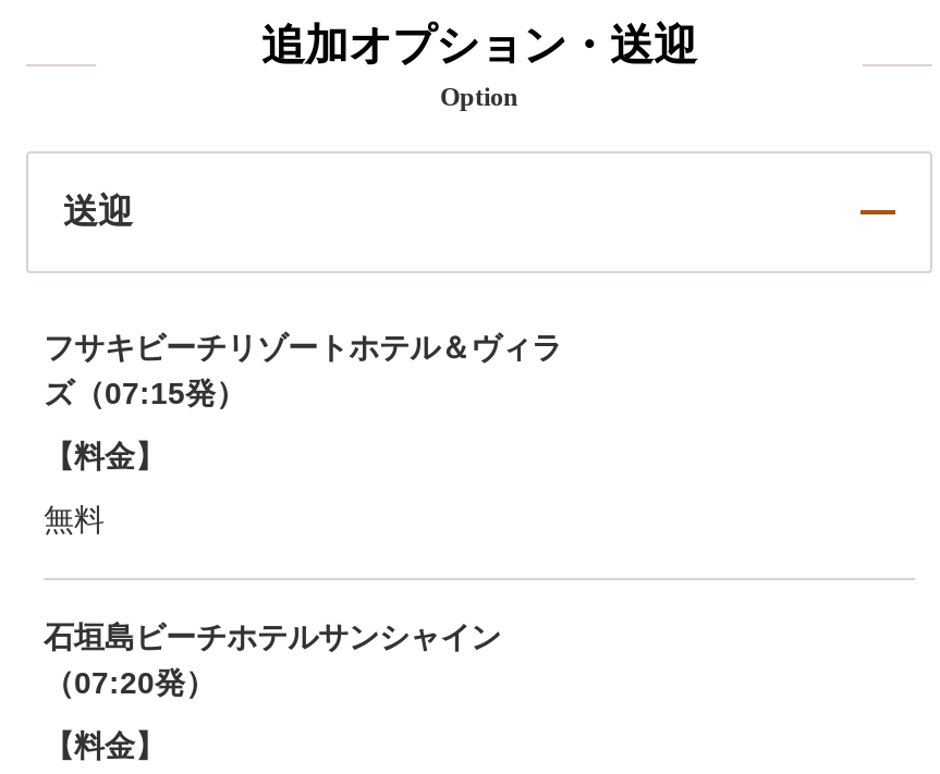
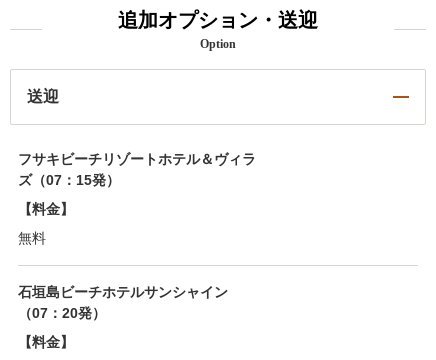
- ズ（07:15発）
+ ズ（07：15発）

- （07:20発）
+ （07：20発）
